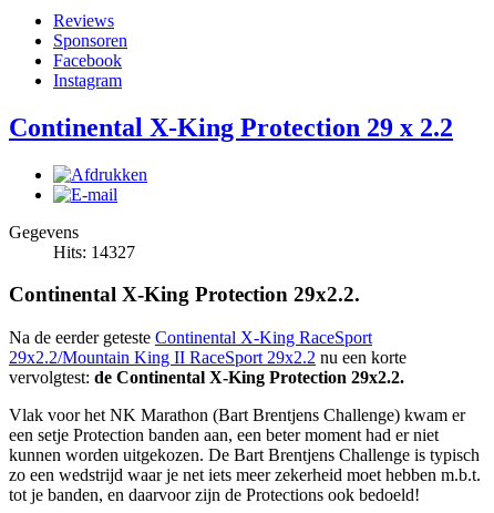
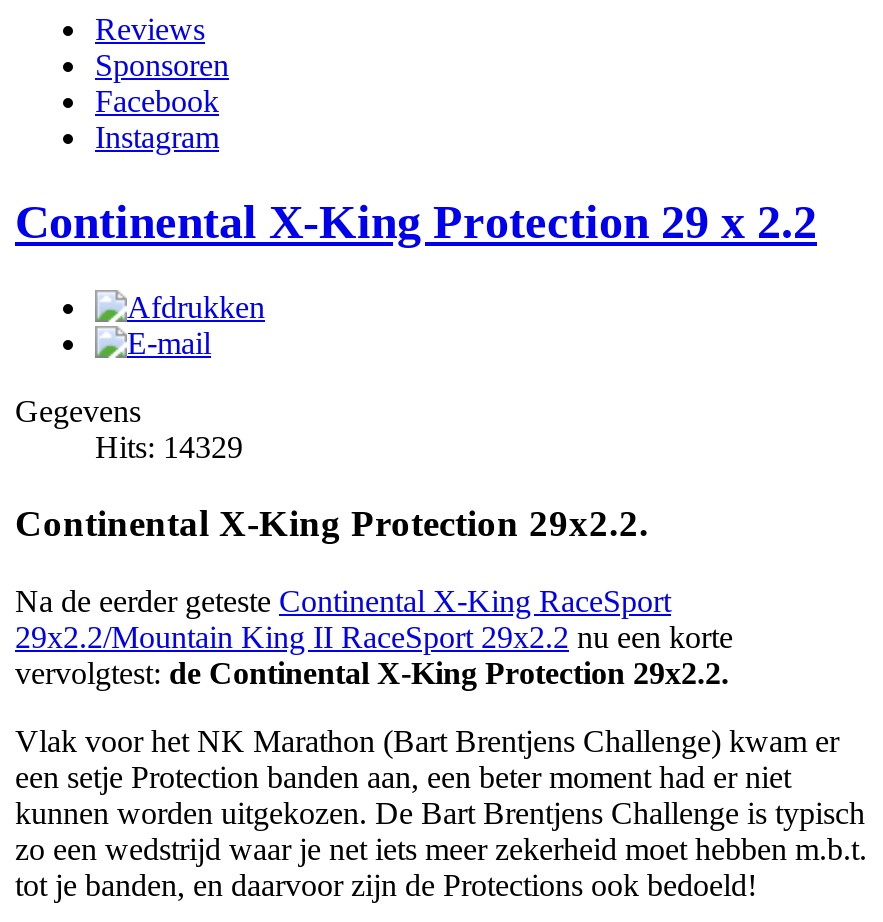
- Hits: 14327
+ Hits: 14329
